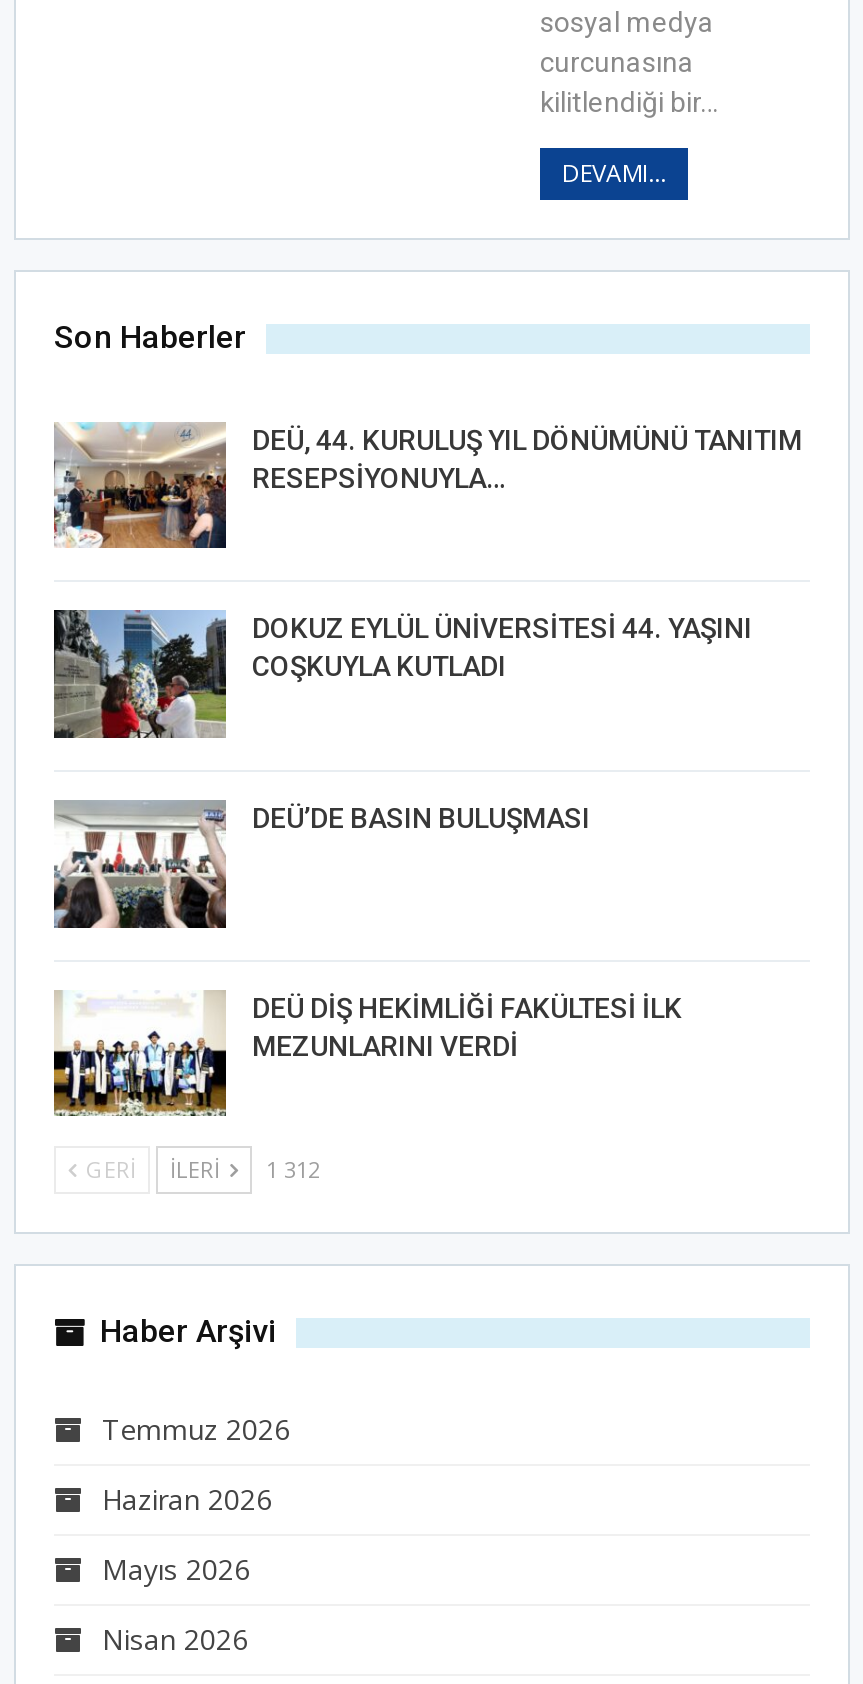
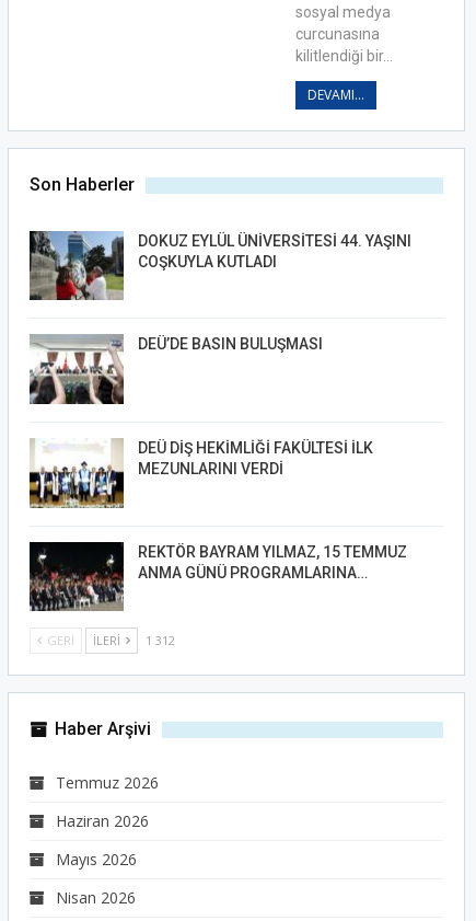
- [image]
- DEÜ, 44. KURULUŞ YIL DÖNÜMÜNÜ TANITIM
- RESEPSİYONUYLA…

moved up: [image] | DOKUZ EYLÜL ÜNİVERSİTESİ 44. YAŞINI | COŞKUYLA KUTLADI | DEÜ’DE BASIN BULUŞMASI | DEÜ DİŞ HEKİMLİĞİ FAKÜLTESİ İLK | MEZUNLARINI VERDİ

+ [image]
+ REKTÖR BAYRAM YILMAZ, 15 TEMMUZ
+ ANMA GÜNÜ PROGRAMLARINA…
